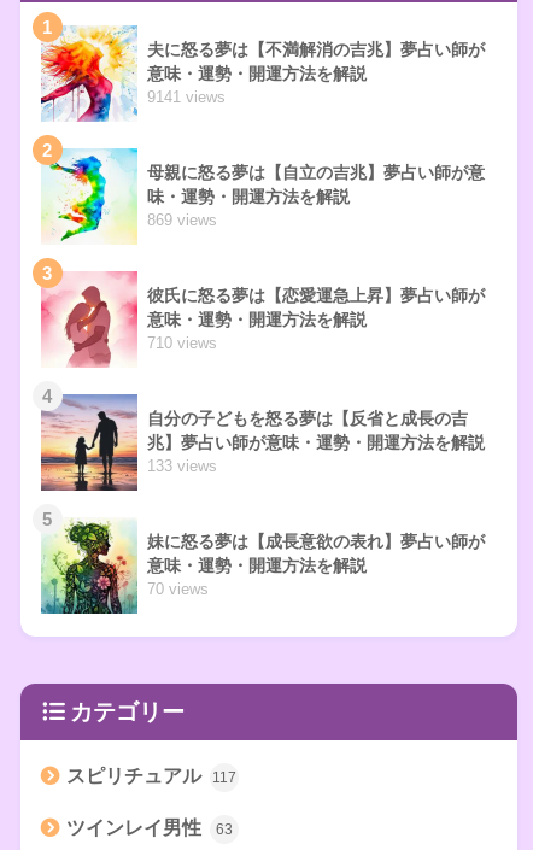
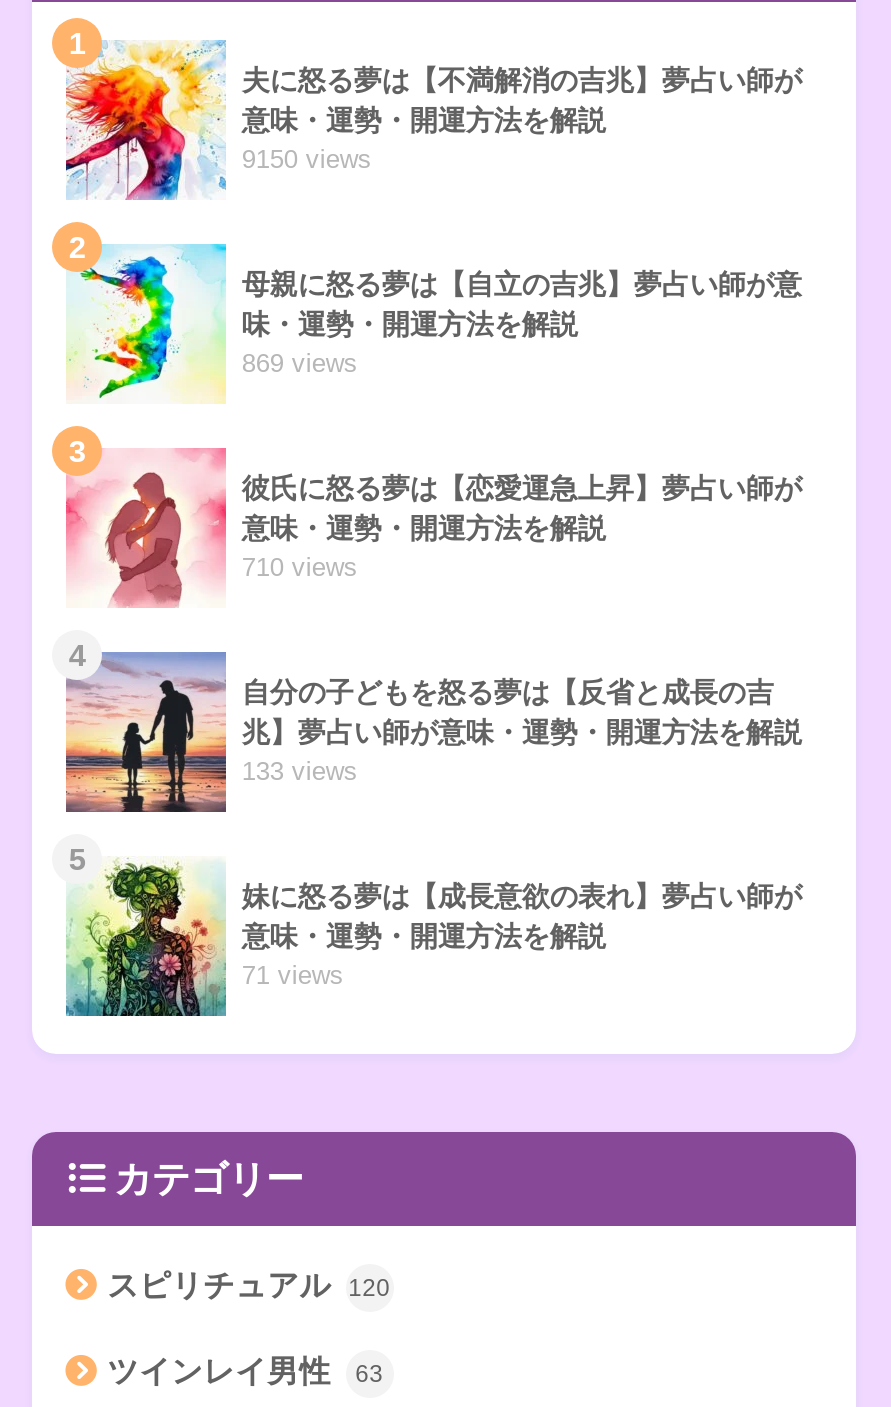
- 9141 views
+ 9150 views

- 70 views
+ 71 views

- スピリチュアル 117
+ スピリチュアル 120
